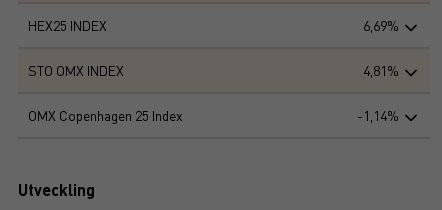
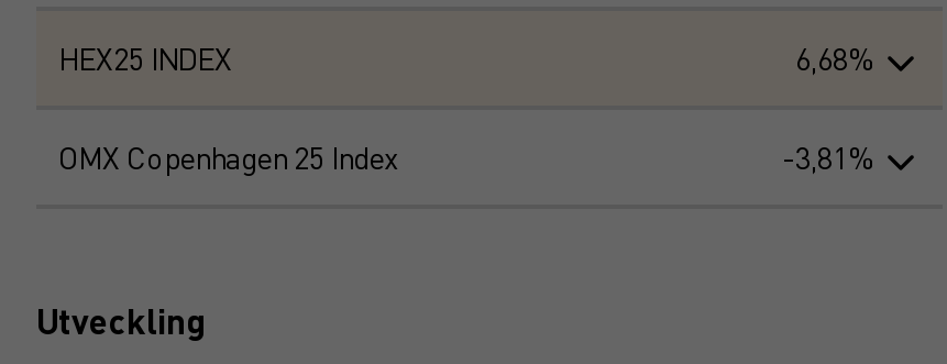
- 6,69%
- STO OMX INDEX
- 4,81%
+ 6,68%

- -1,14%
+ -3,81%
